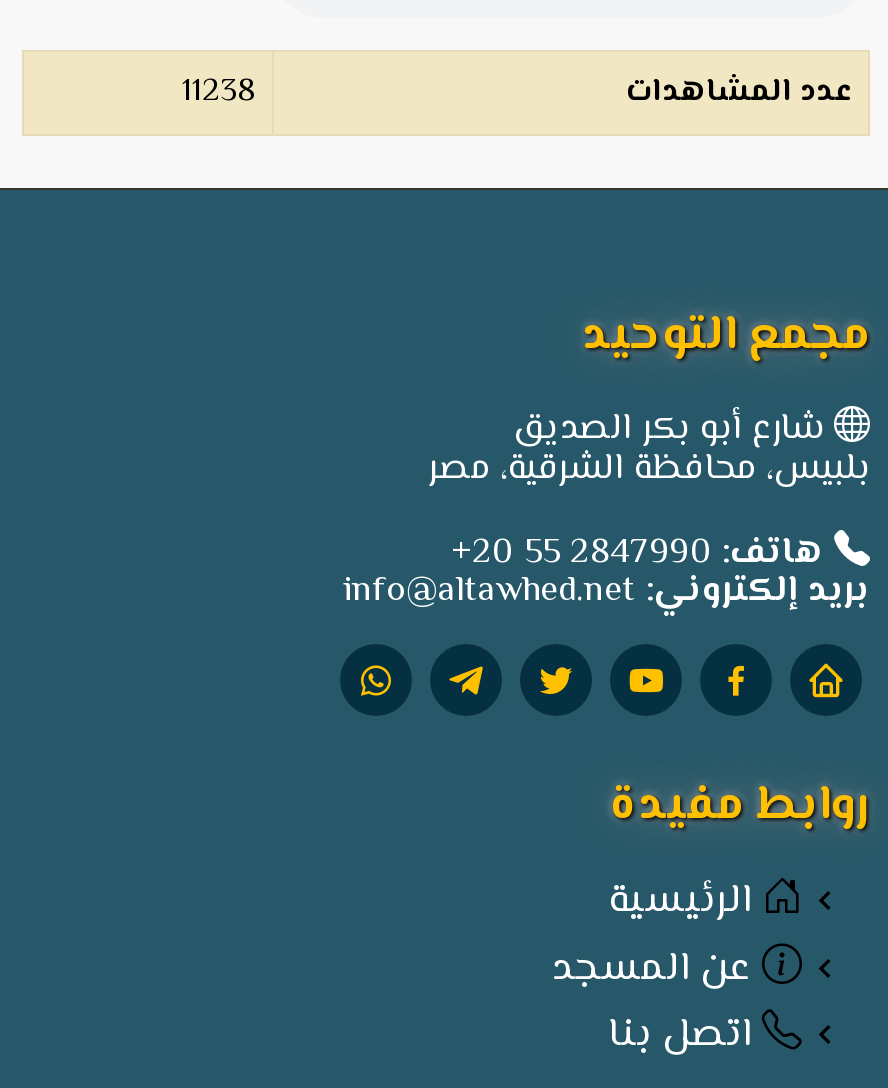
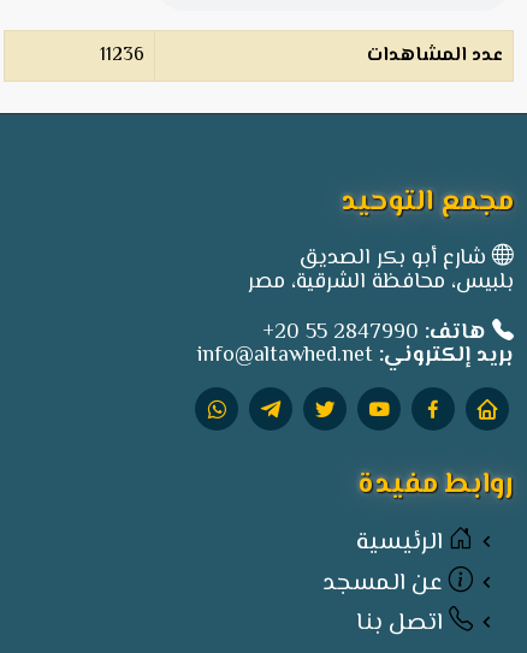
- 11238
+ 11236
